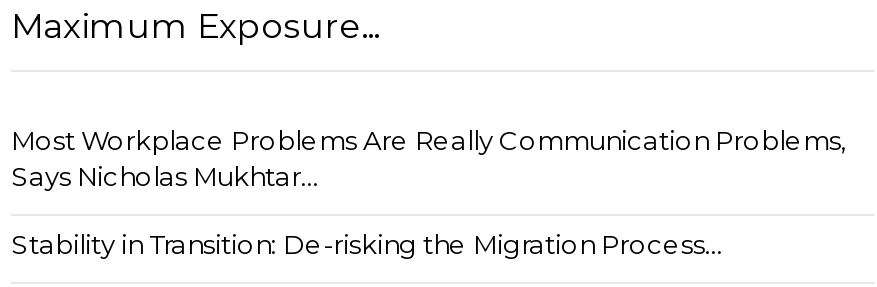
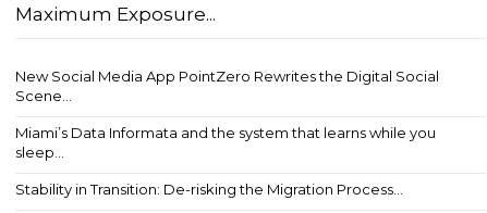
- Most Workplace Problems Are Really Communication Problems,
- Says Nicholas Mukhtar...
+ New Social Media App PointZero Rewrites the Digital Social
+ Scene...
+ Miami’s Data Informata and the system that learns while you
+ sleep...
